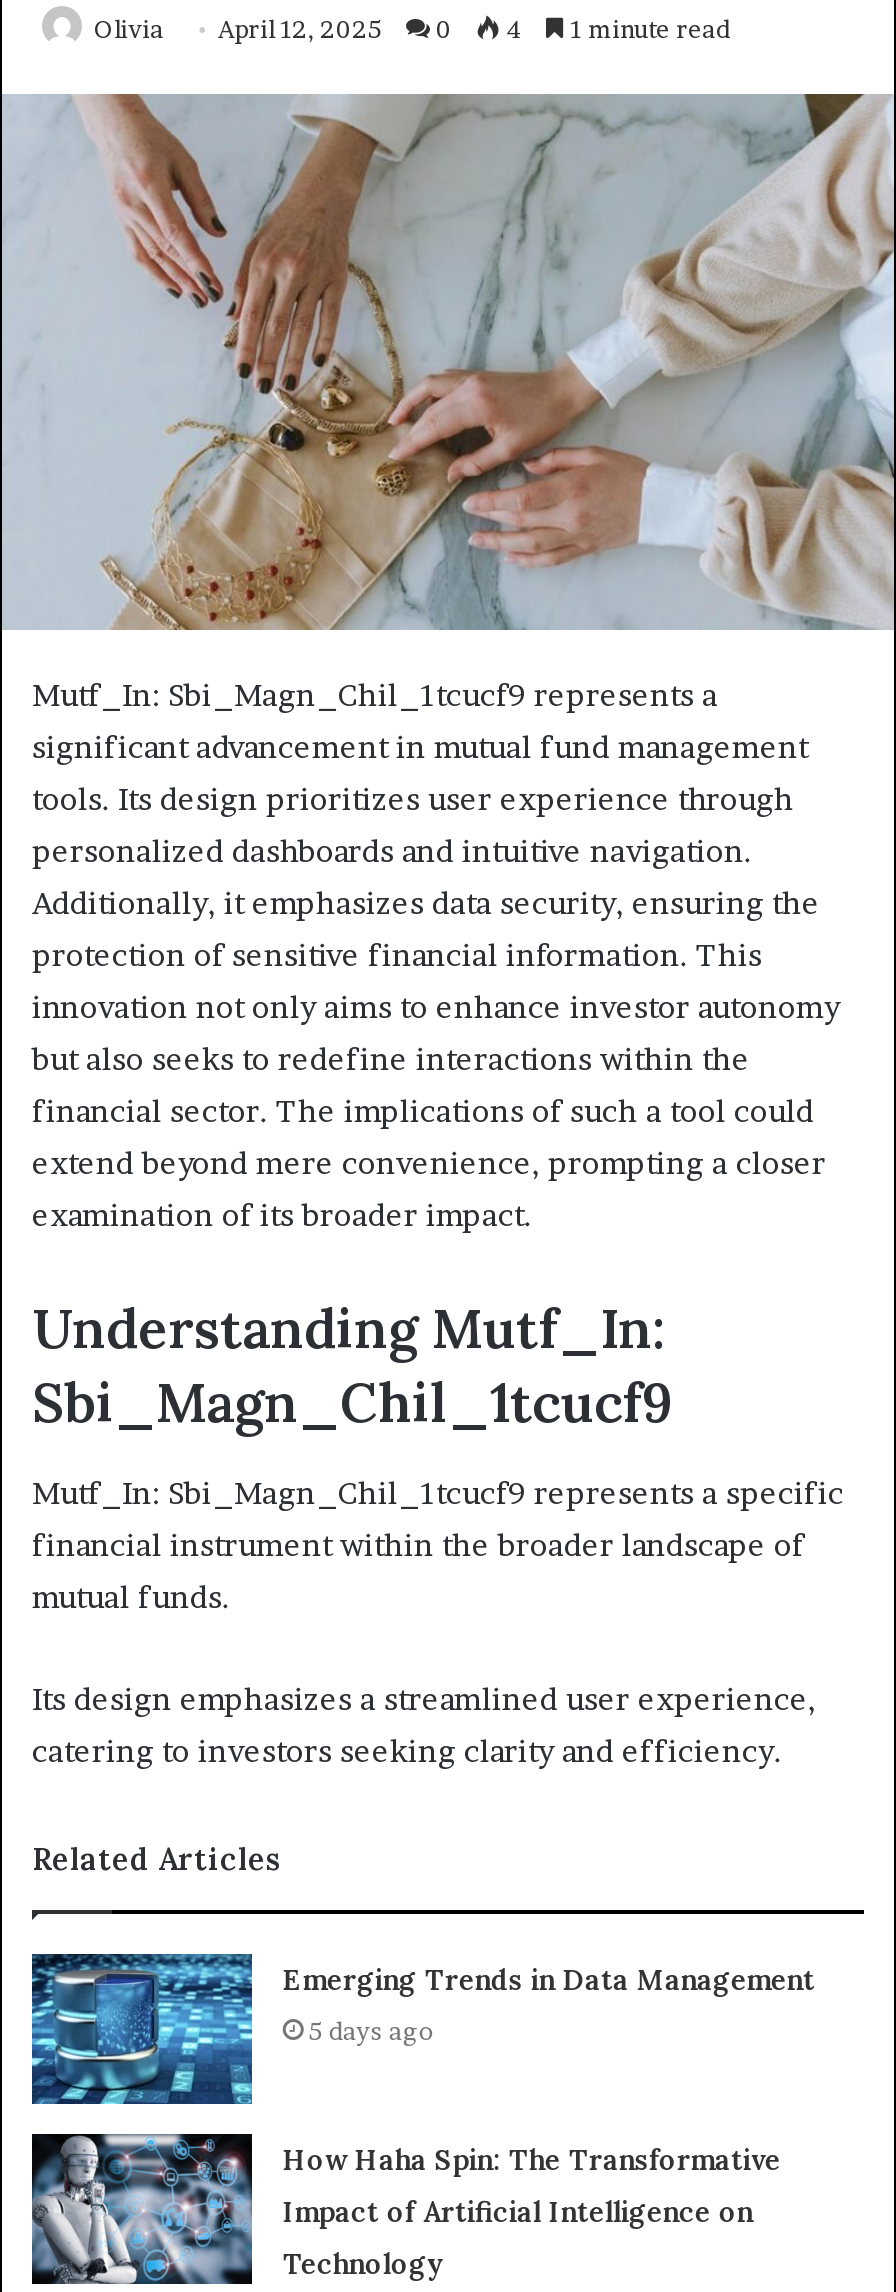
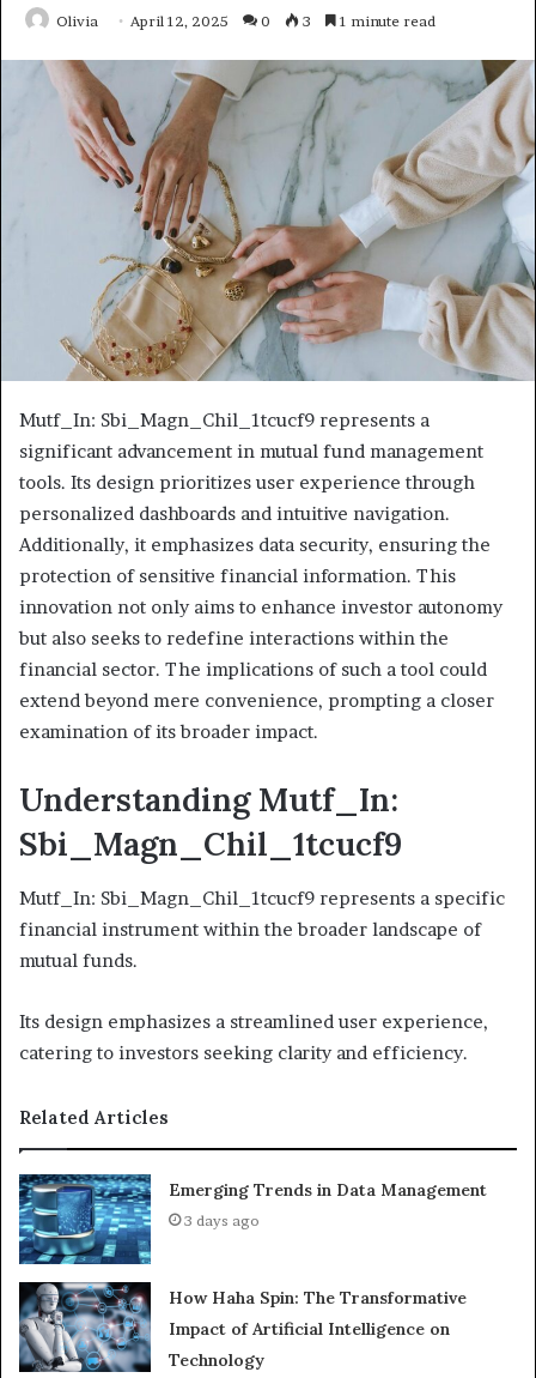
- Olivia April 12, 2025 0 4 1 minute read
+ Olivia April 12, 2025 0 3 1 minute read

- 5 days ago
+ 3 days ago
